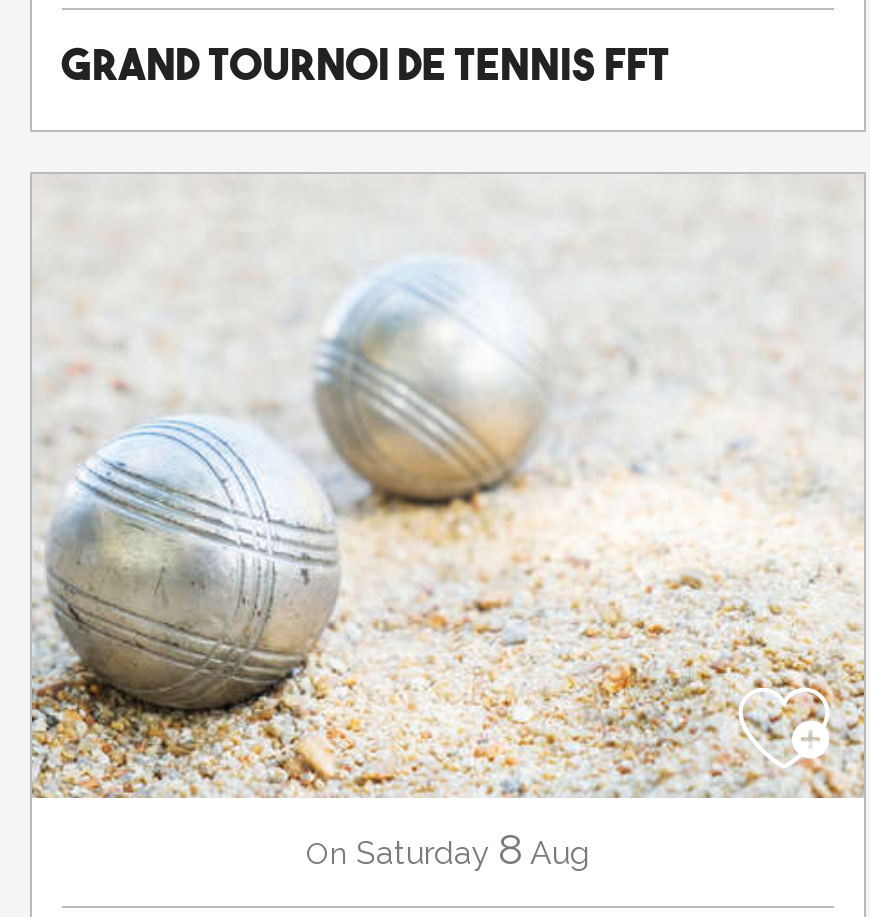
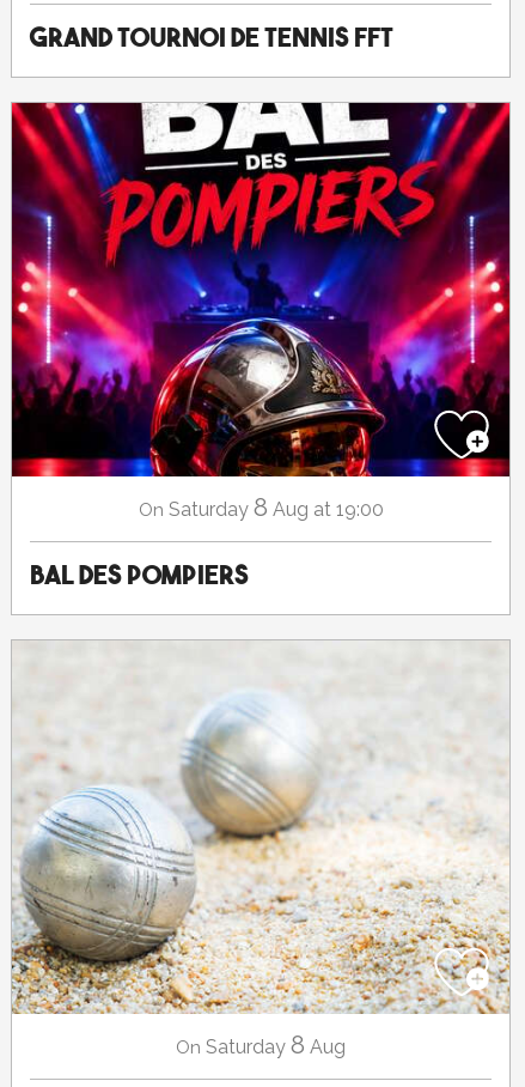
+ [image]
+ On Saturday 8 Aug at 19:00
+ BAL DES POMPIERS
